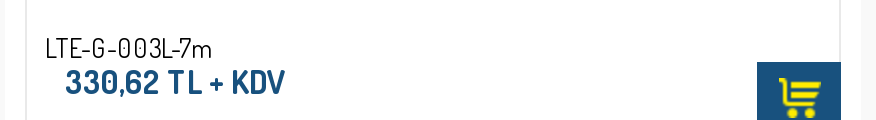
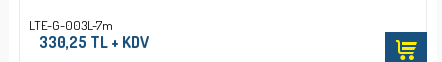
- 330,62 TL + KDV
+ 330,25 TL + KDV
